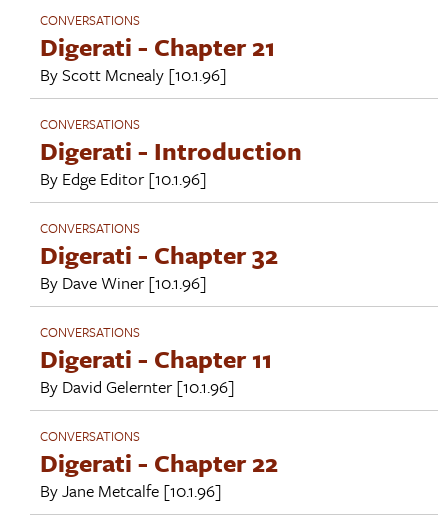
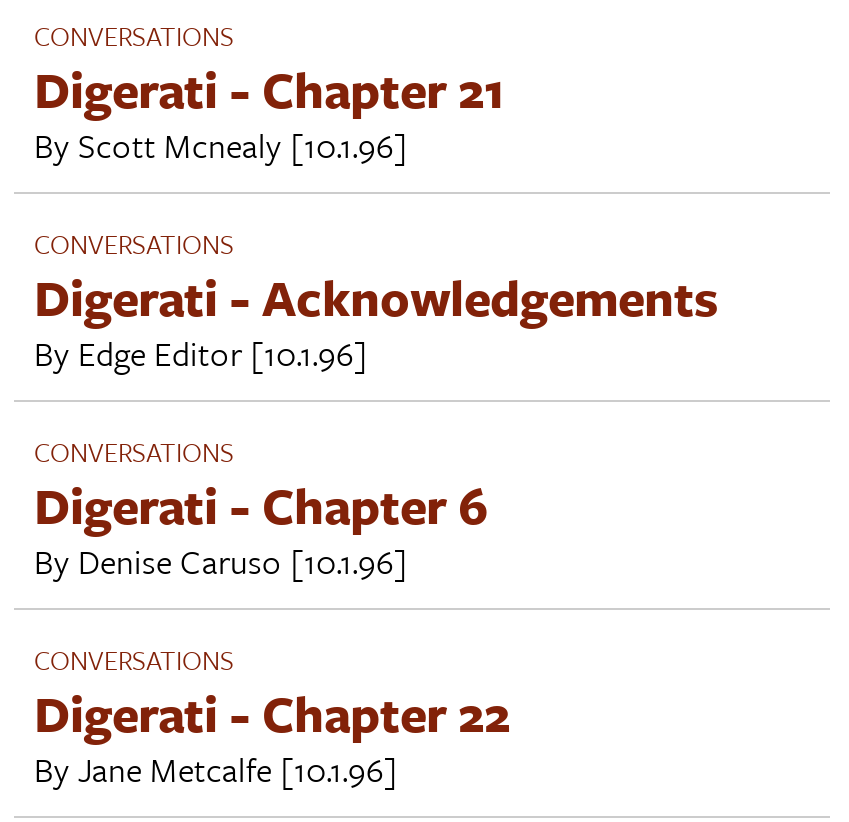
- Digerati - Introduction
+ Digerati - Acknowledgements

- Digerati - Chapter 32
- By Dave Winer [10.1.96]
- CONVERSATIONS
- Digerati - Chapter 11
- By David Gelernter [10.1.96]
+ Digerati - Chapter 6
+ By Denise Caruso [10.1.96]
